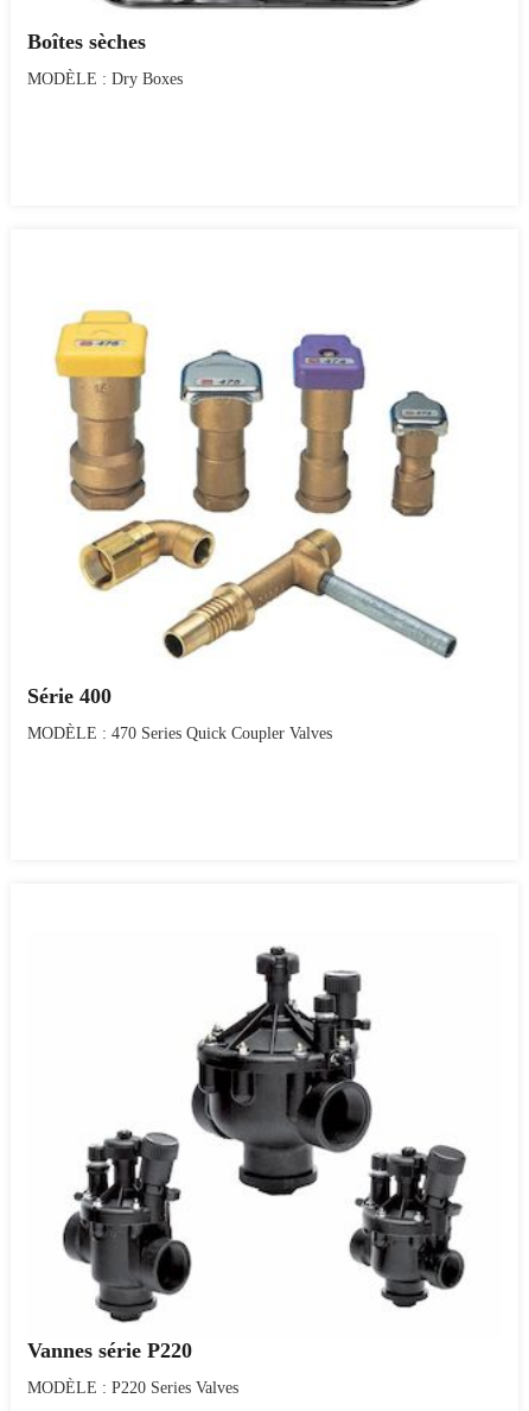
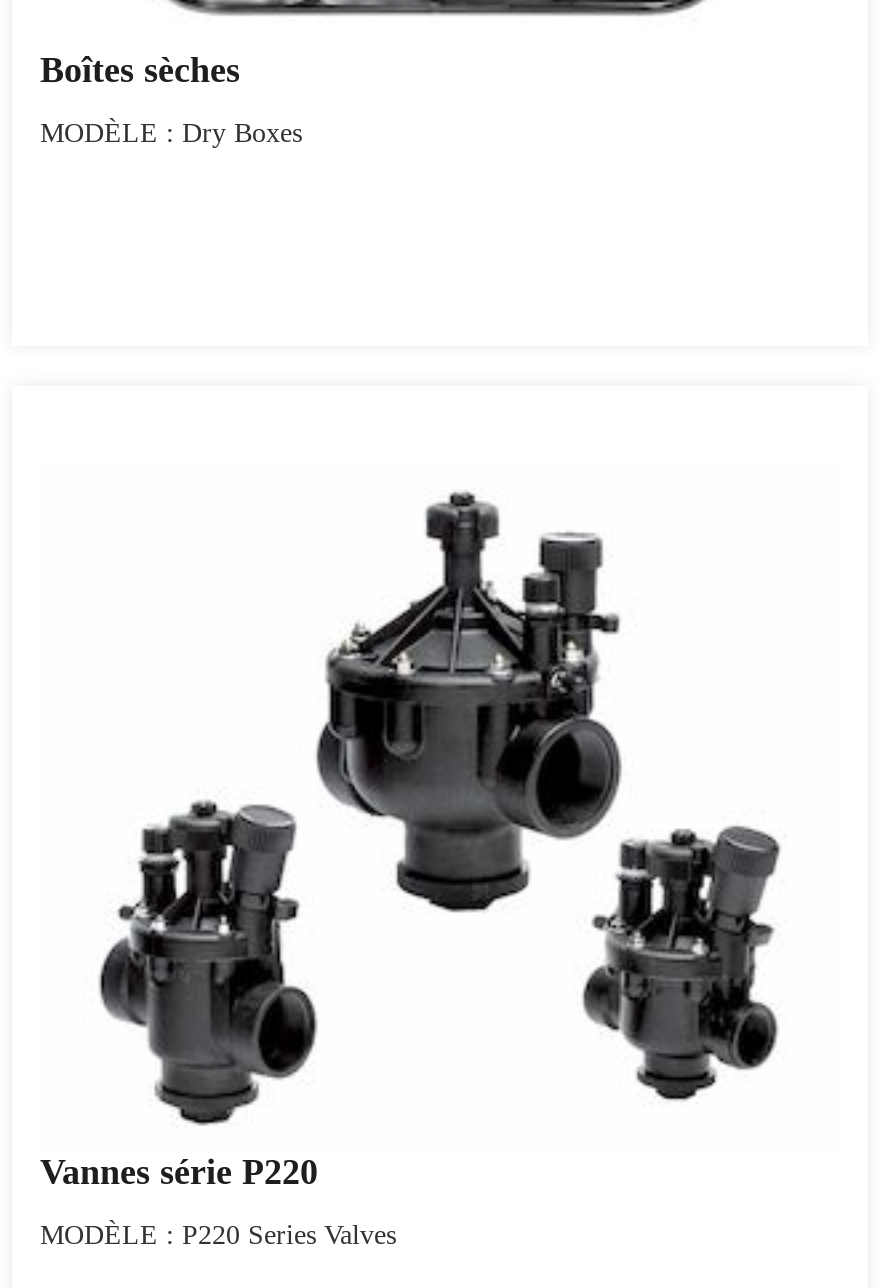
- [image]
- Série 400
- MODÈLE : 470 Series Quick Coupler Valves
